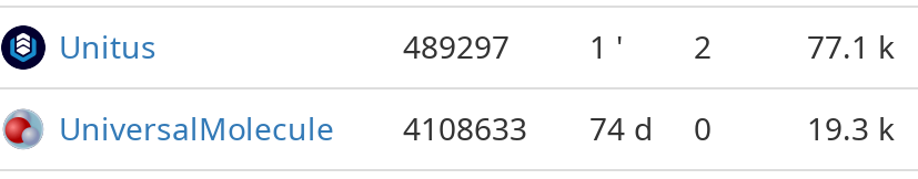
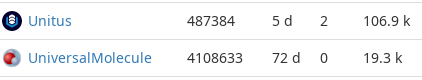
- 489297
- 1 '
+ 487384
+ 5 d

- 77.1 k
+ 106.9 k

- 74 d
+ 72 d
